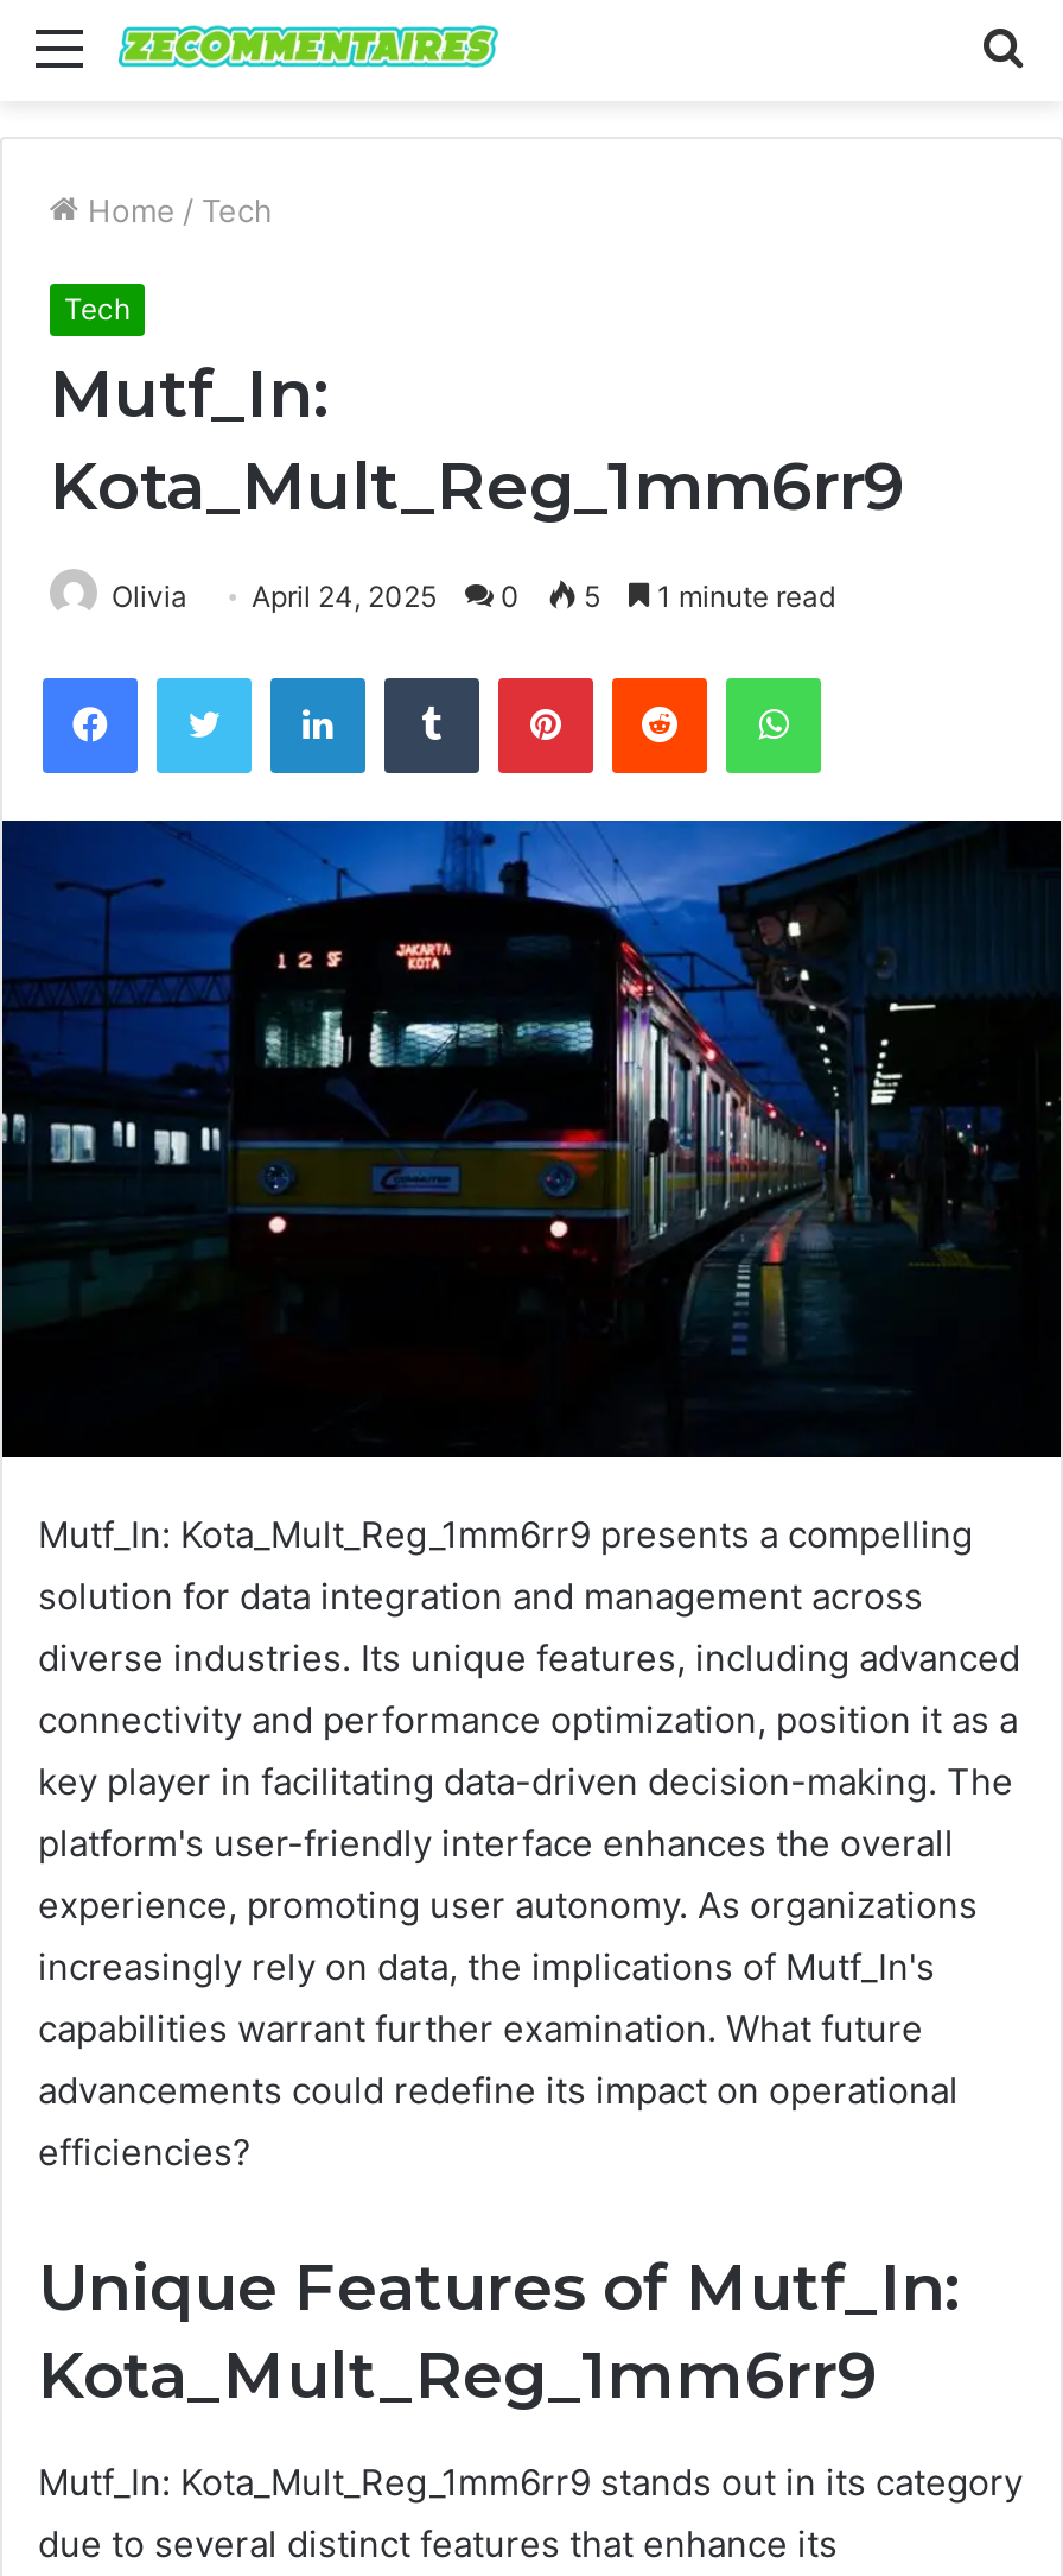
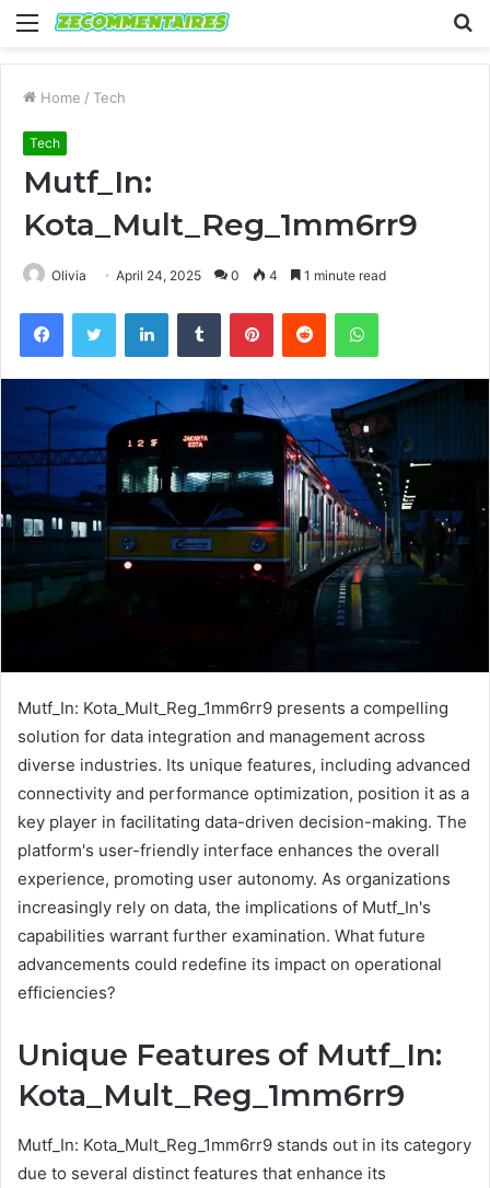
- Olivia April 24, 2025 0 5 1 minute read
+ Olivia April 24, 2025 0 4 1 minute read
